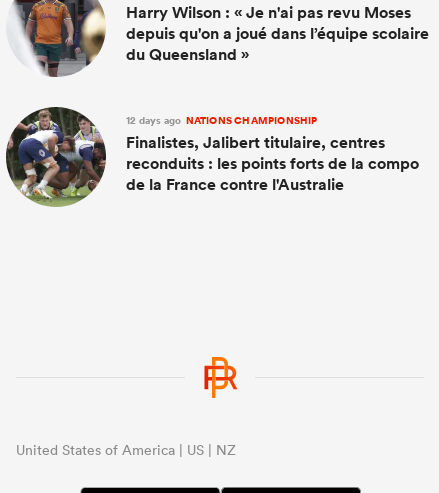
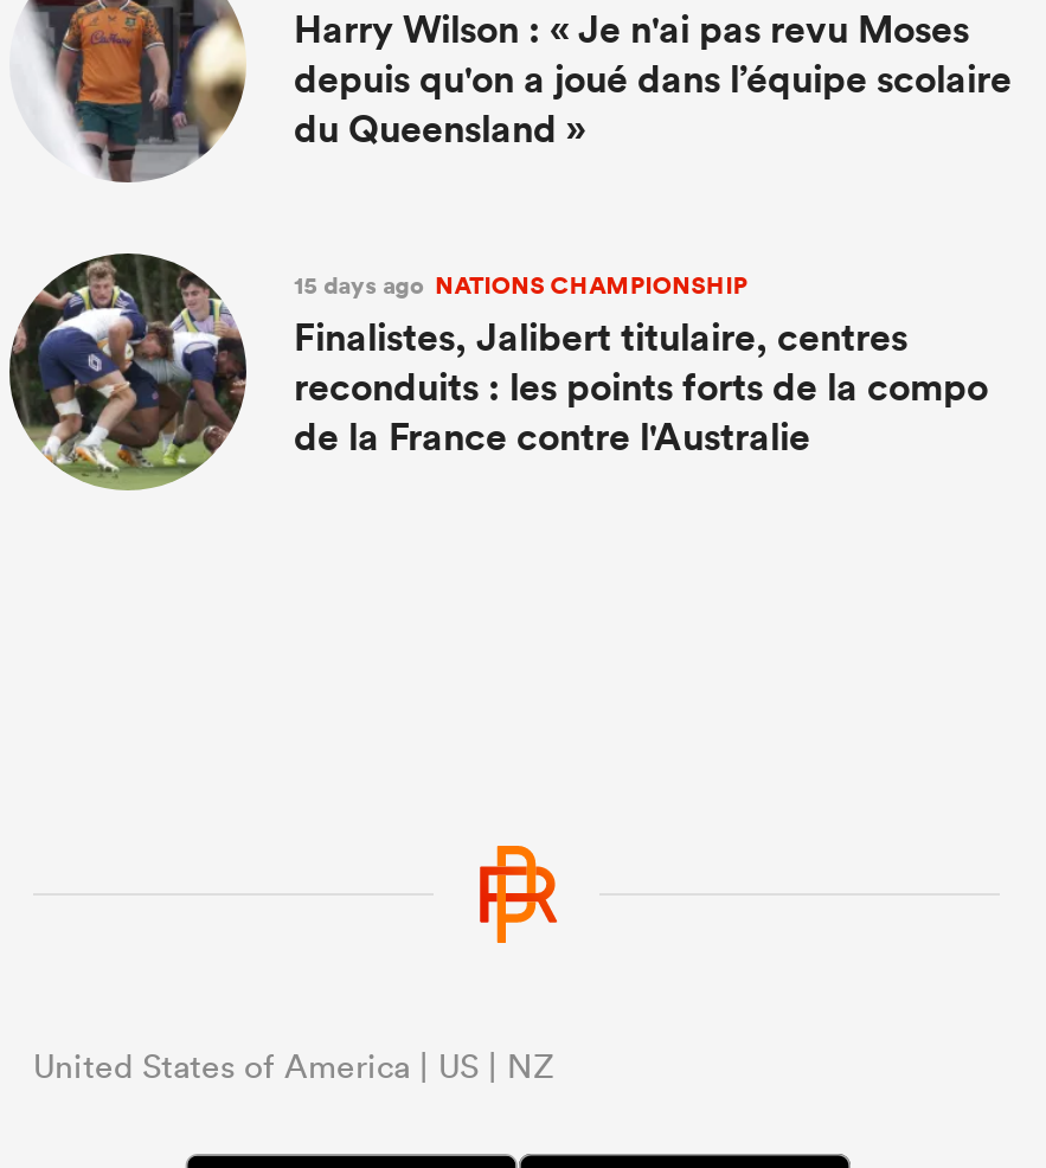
- 12 days ago NATIONS CHAMPIONSHIP
+ 15 days ago NATIONS CHAMPIONSHIP
